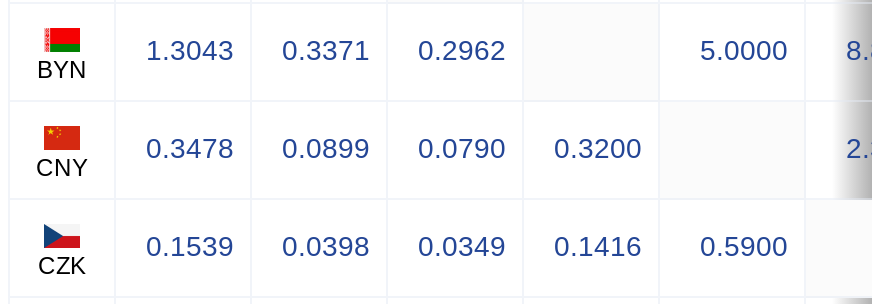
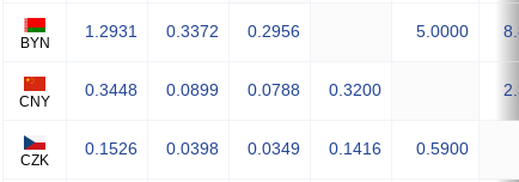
- 1.3043
+ 1.2931

- 0.3371
+ 0.3372

- 0.2962
+ 0.2956

- 0.3478
+ 0.3448

- 0.0790
+ 0.0788

- 0.1539 0.0398 0.0349 0.1416 0.5900
+ 0.1526 0.0398 0.0349 0.1416 0.5900
